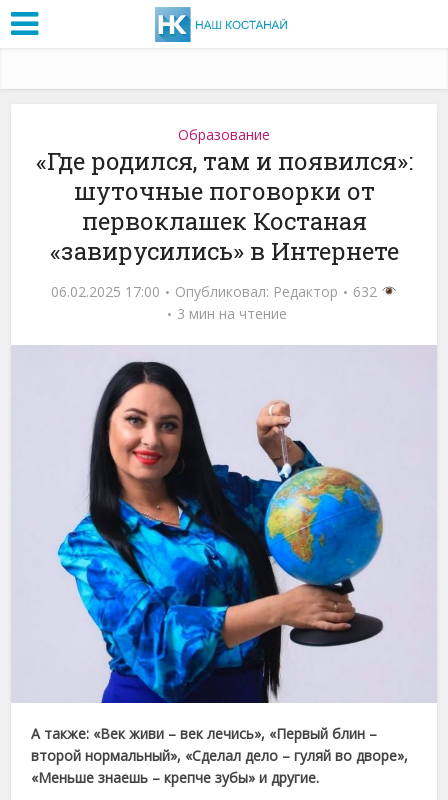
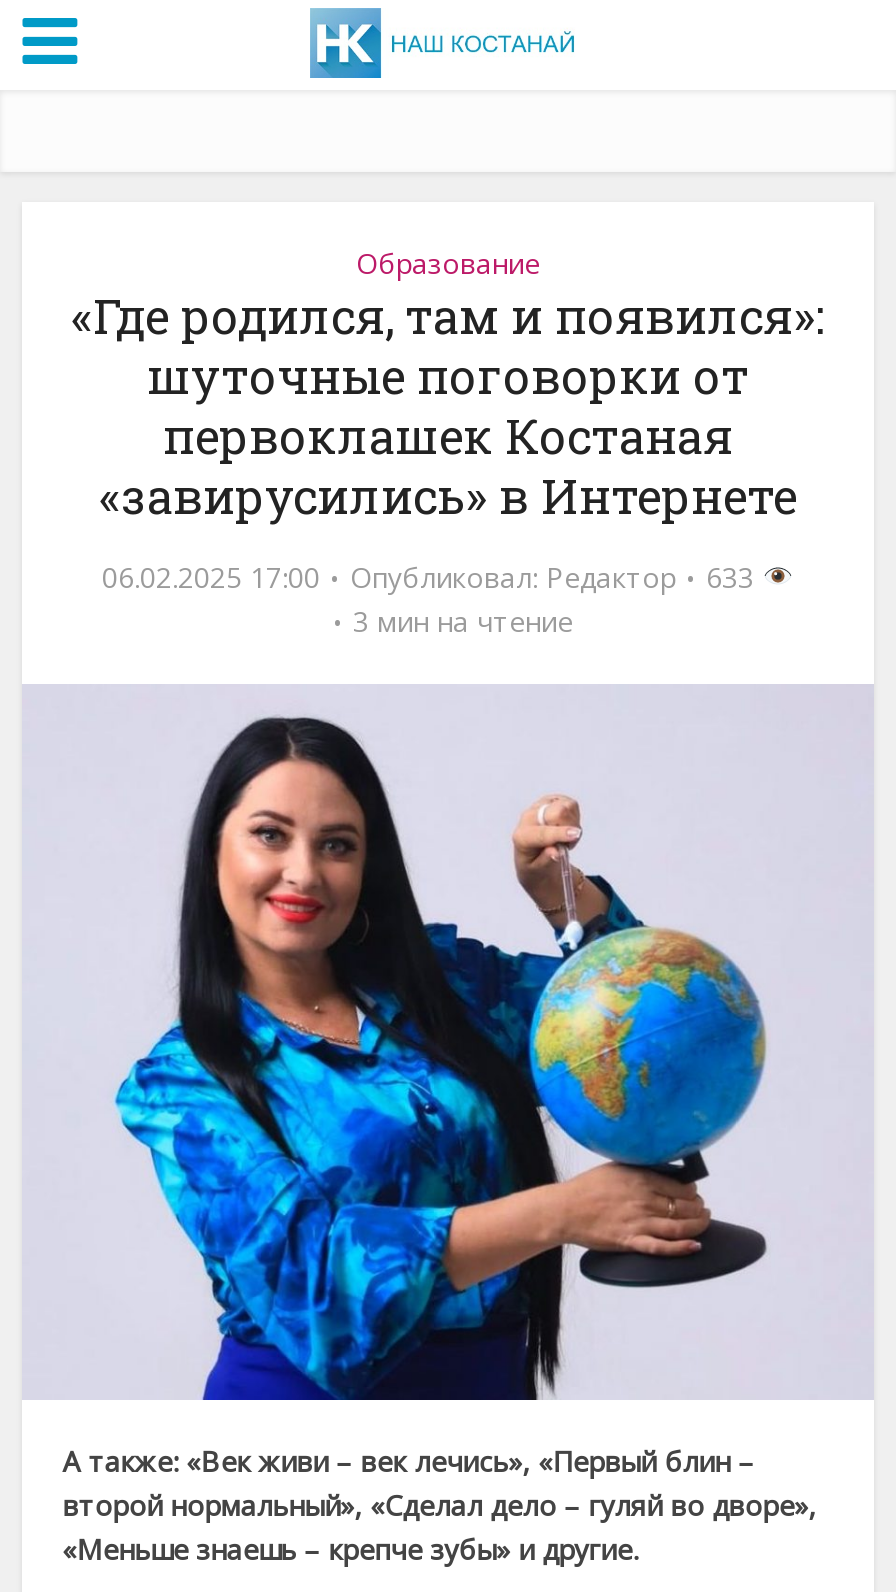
- 06.02.2025 17:00 Опубликовал: Редактор 632
+ 06.02.2025 17:00 Опубликовал: Редактор 633
